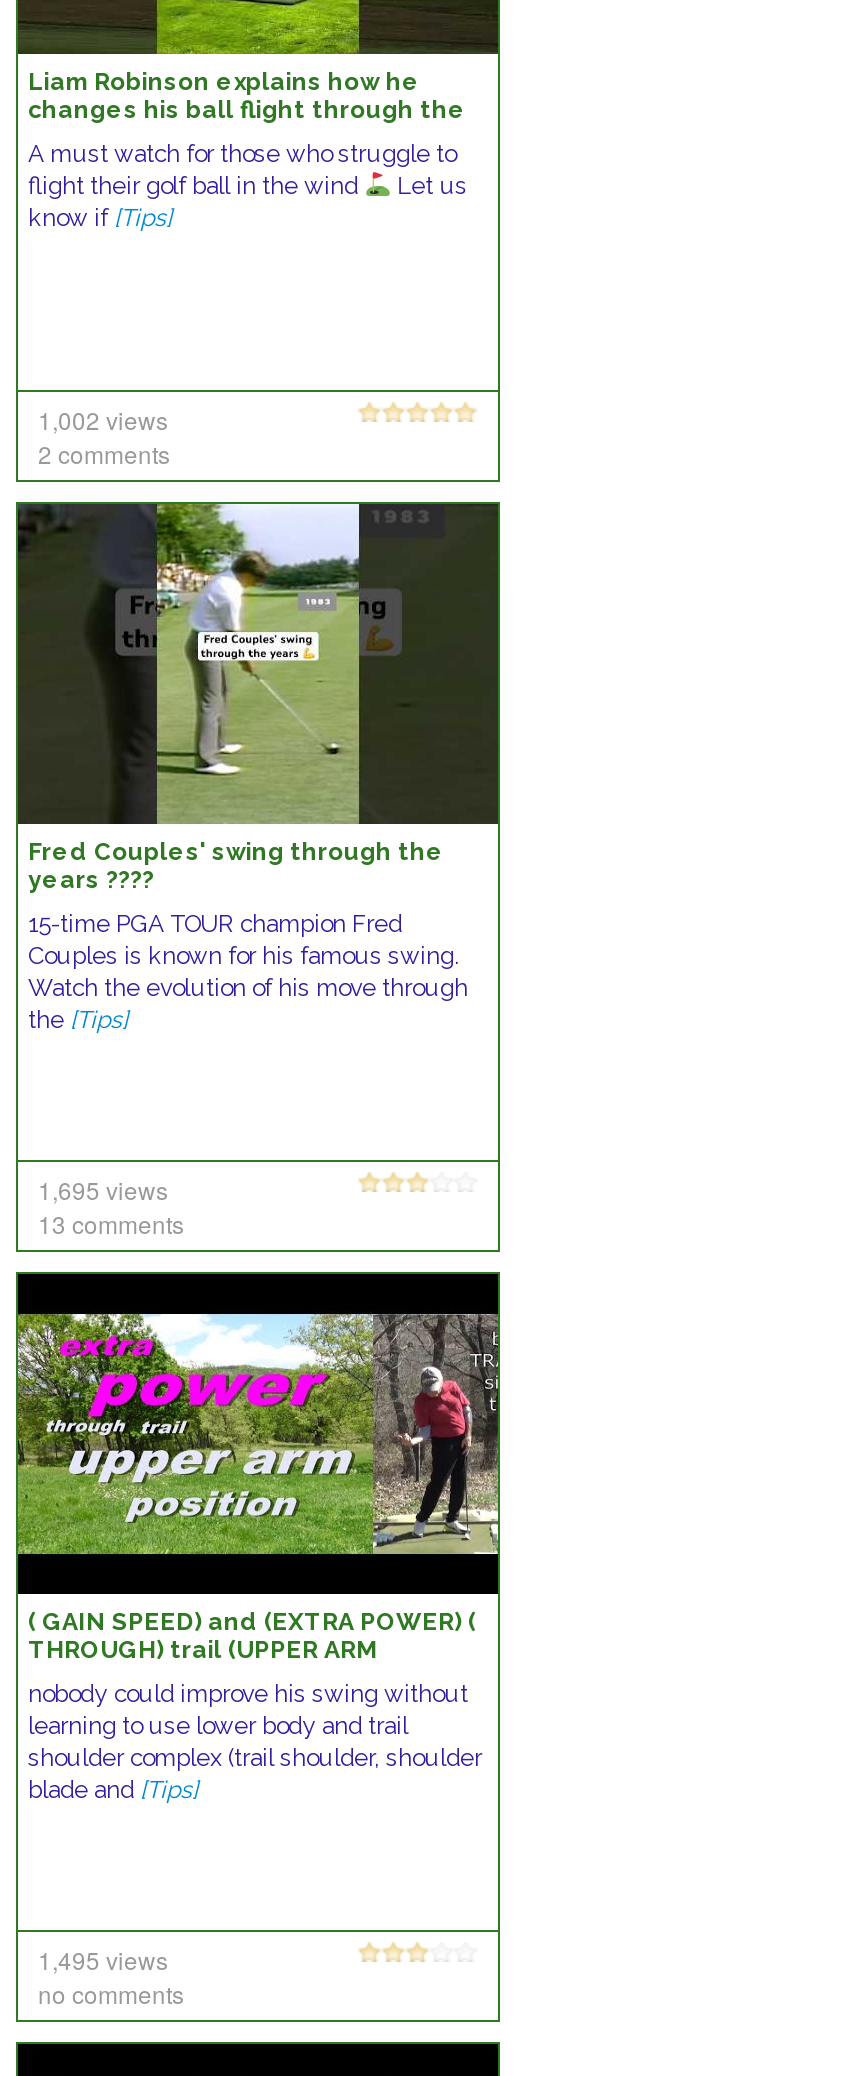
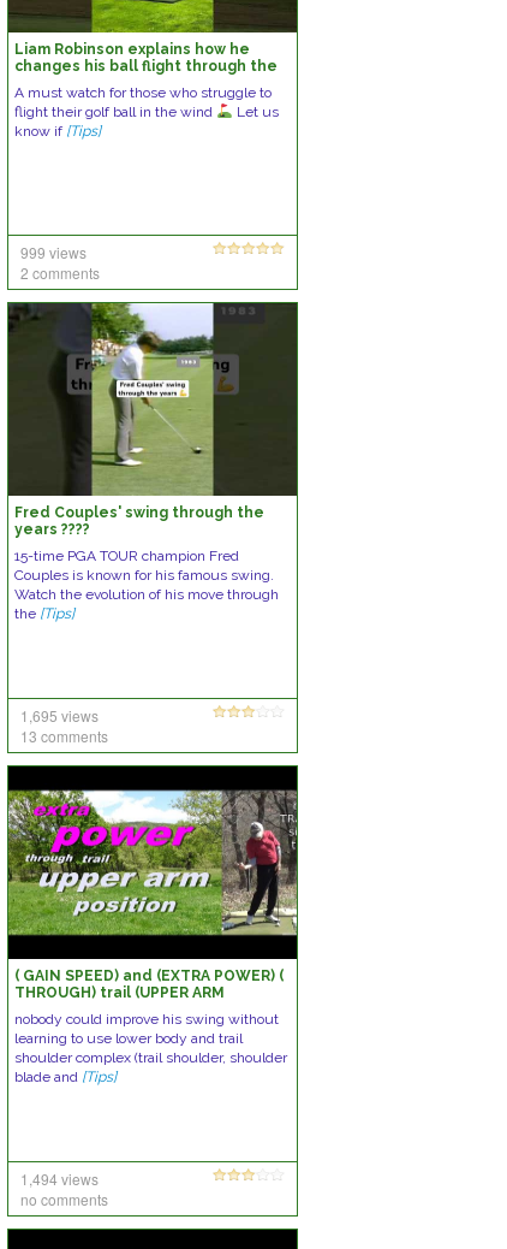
- 1,002 views
+ 999 views

- 1,495 views
+ 1,494 views
